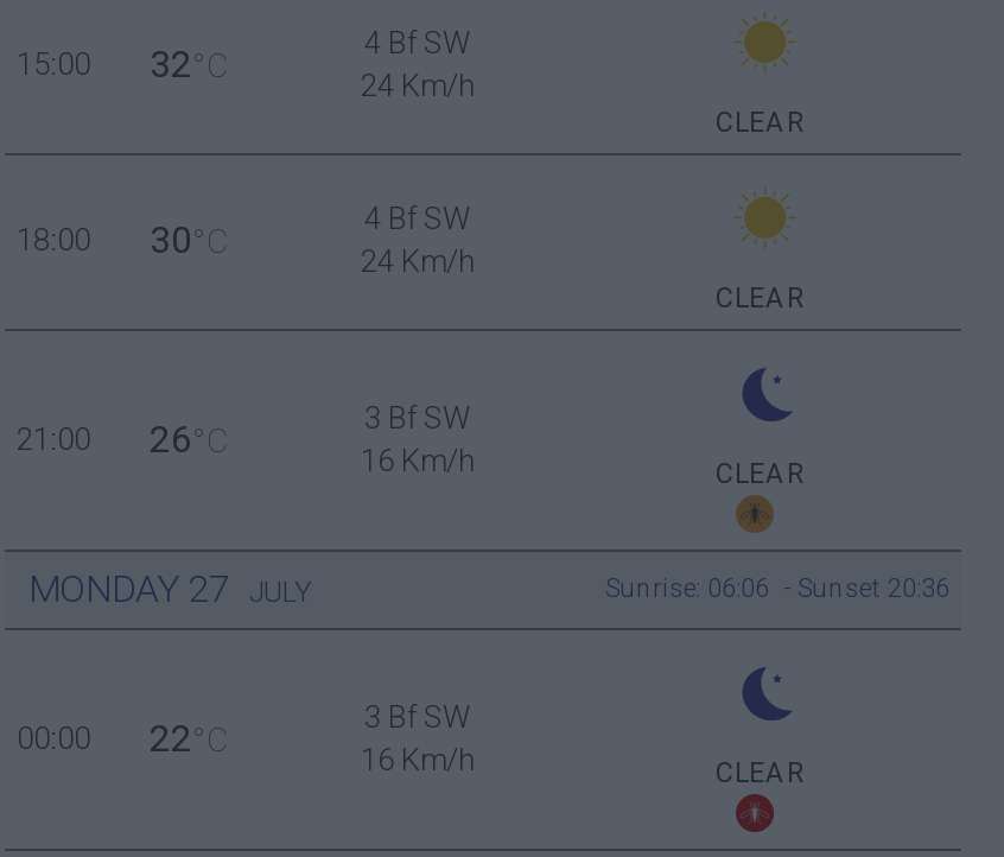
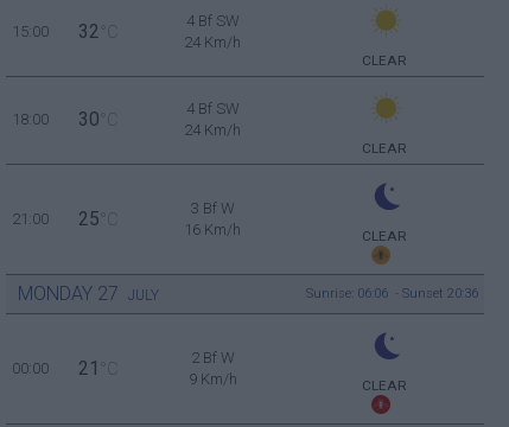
- 3 Bf SW
+ 3 Bf W

- 21:00 26°C
+ 21:00 25°C

- 3 Bf SW
+ 2 Bf W

- 00:00 22°C
+ 00:00 21°C

- 16 Km/h
+ 9 Km/h
